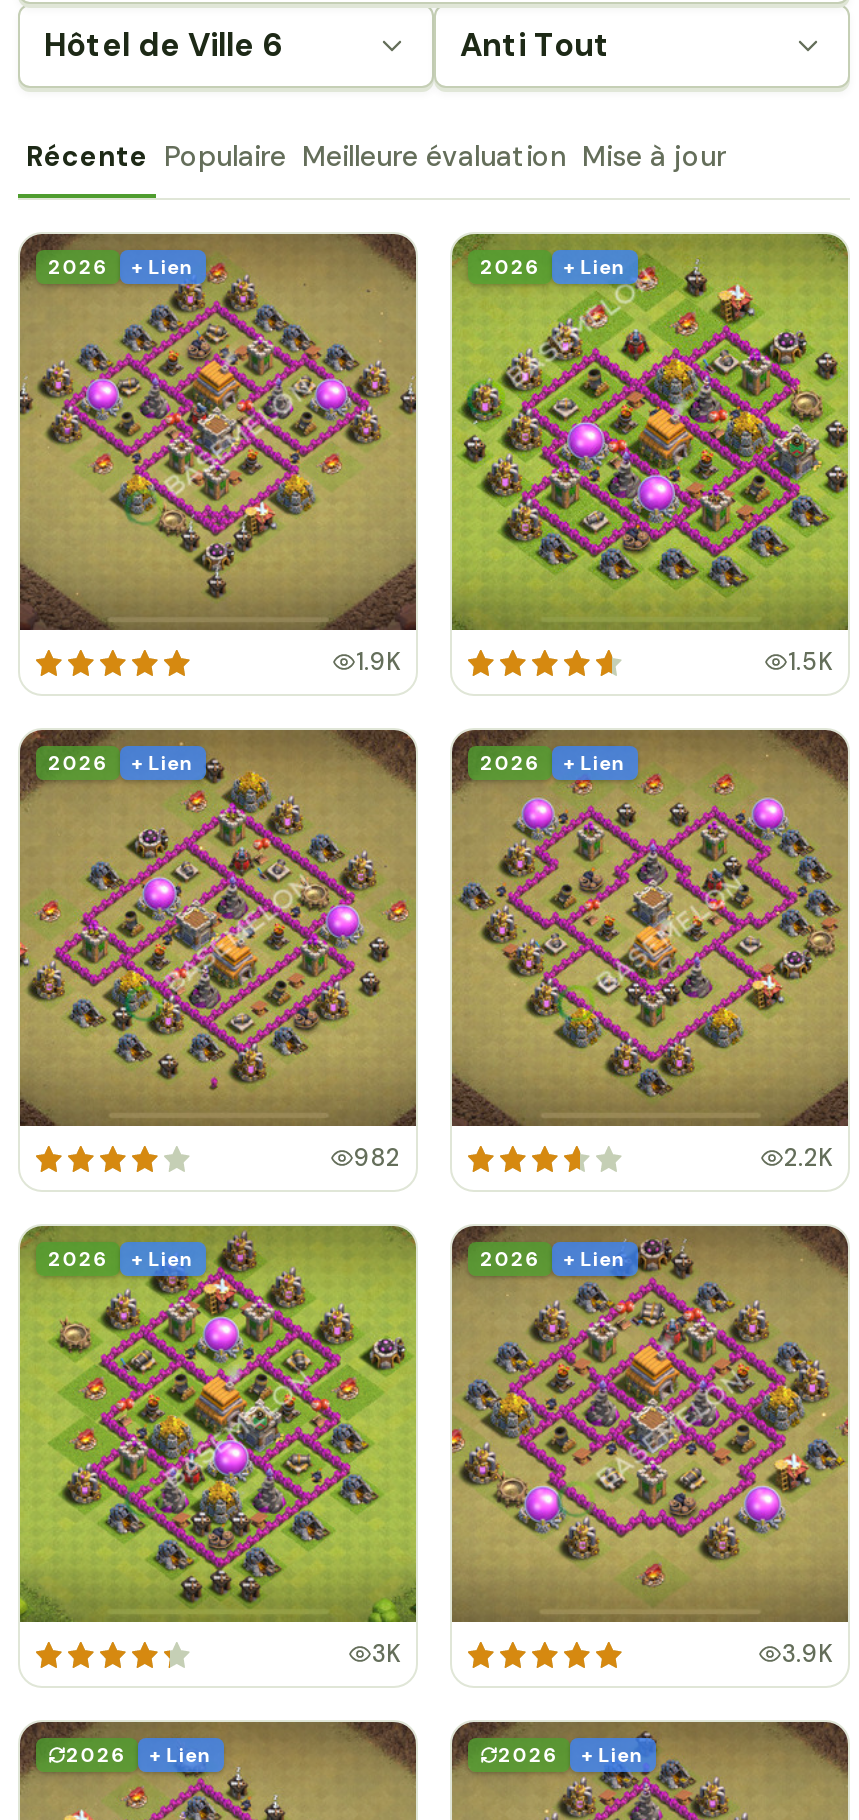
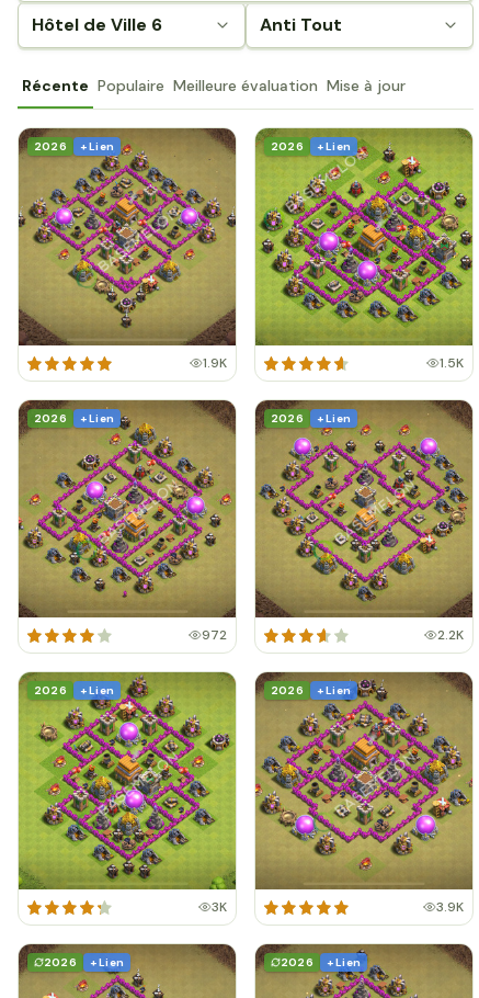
- 982
+ 972
